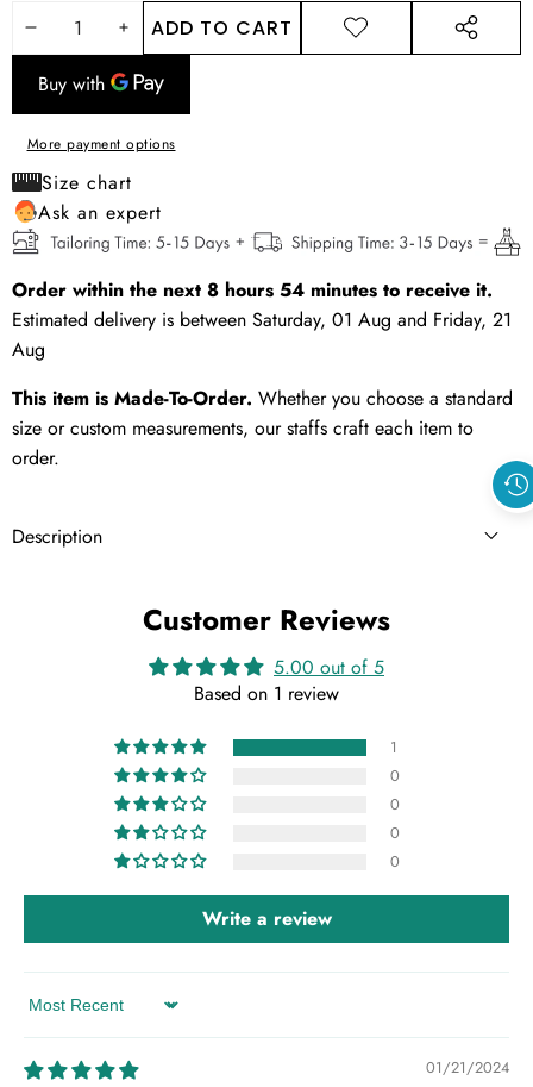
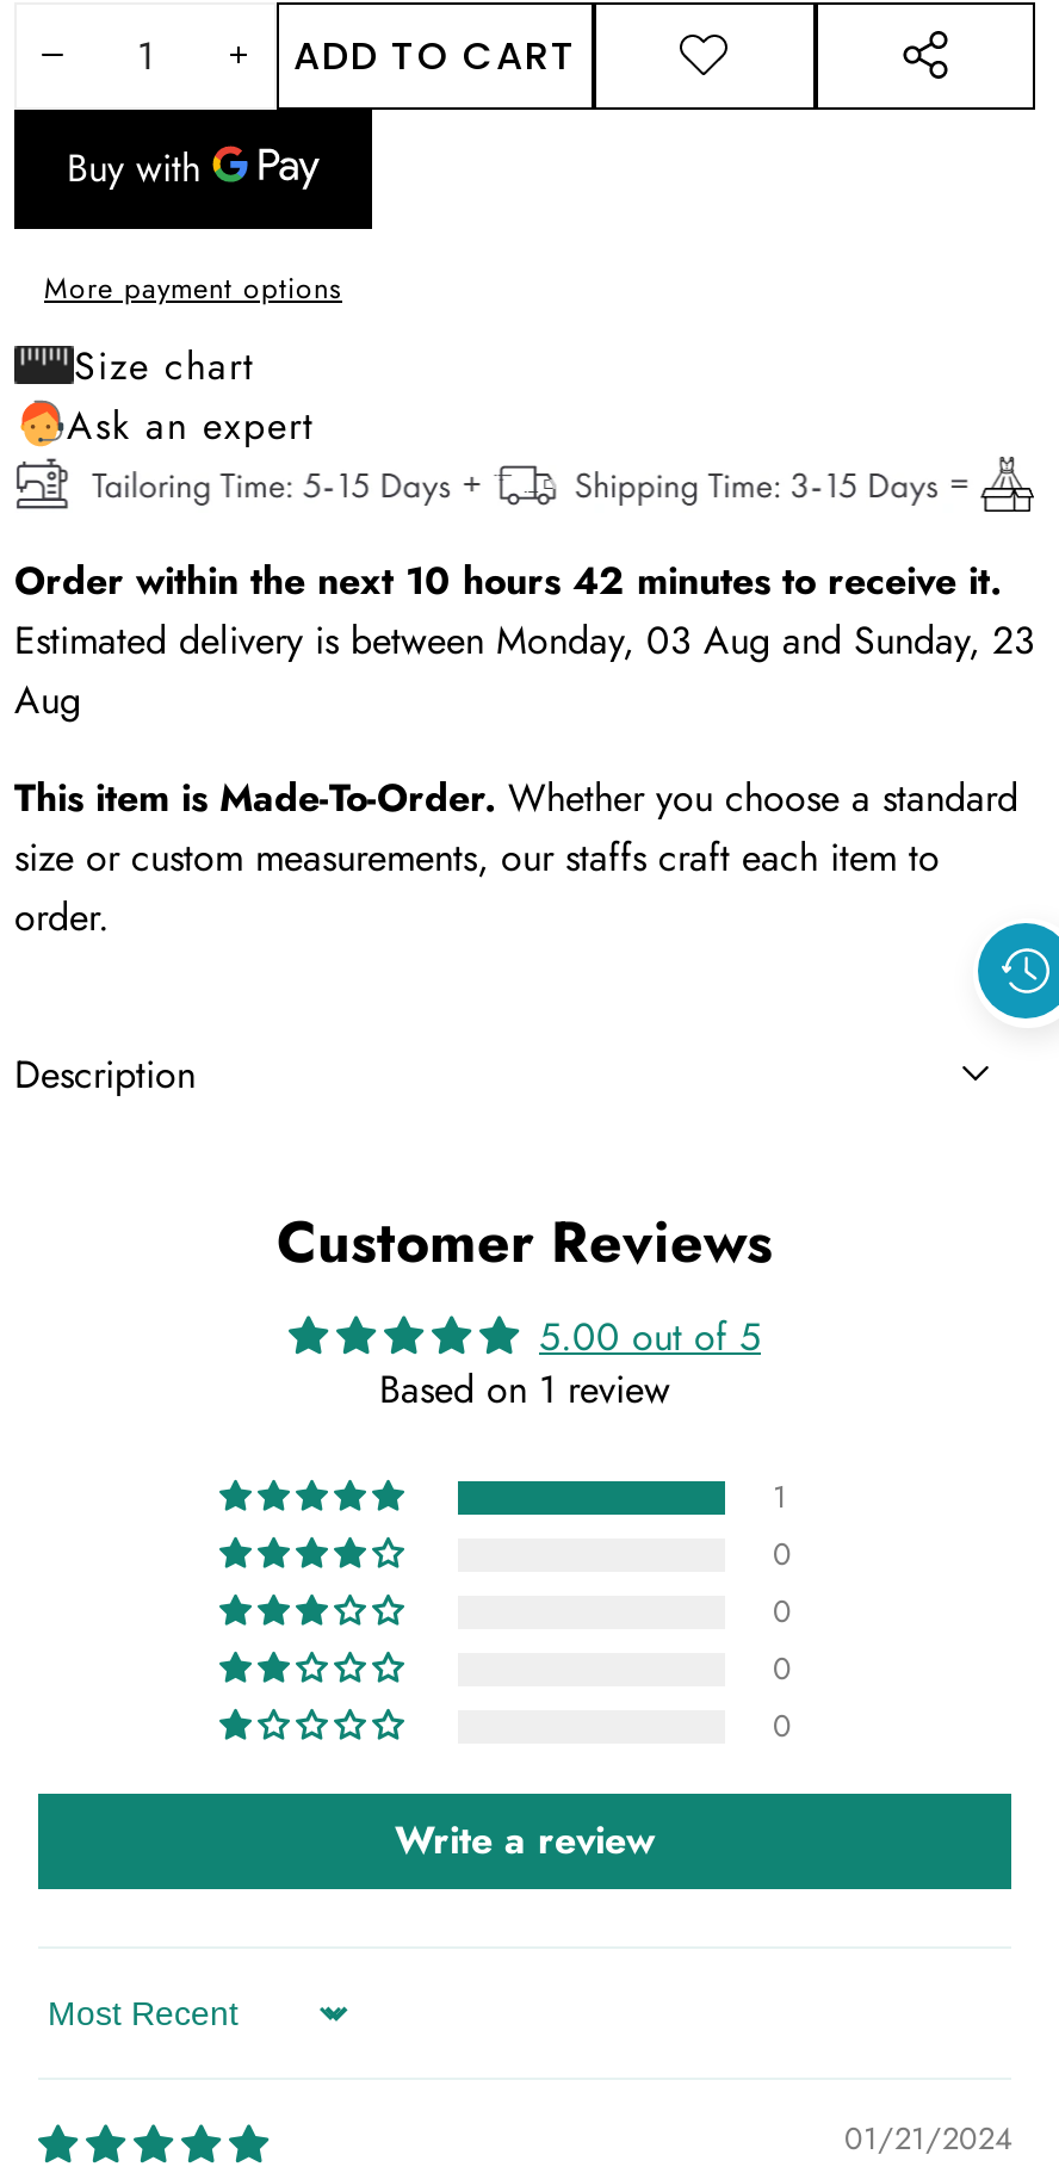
- Order within the next 8 hours 54 minutes to receive it.
+ Order within the next 10 hours 42 minutes to receive it.

- Estimated delivery is between Saturday, 01 Aug and Friday, 21
+ Estimated delivery is between Monday, 03 Aug and Sunday, 23
